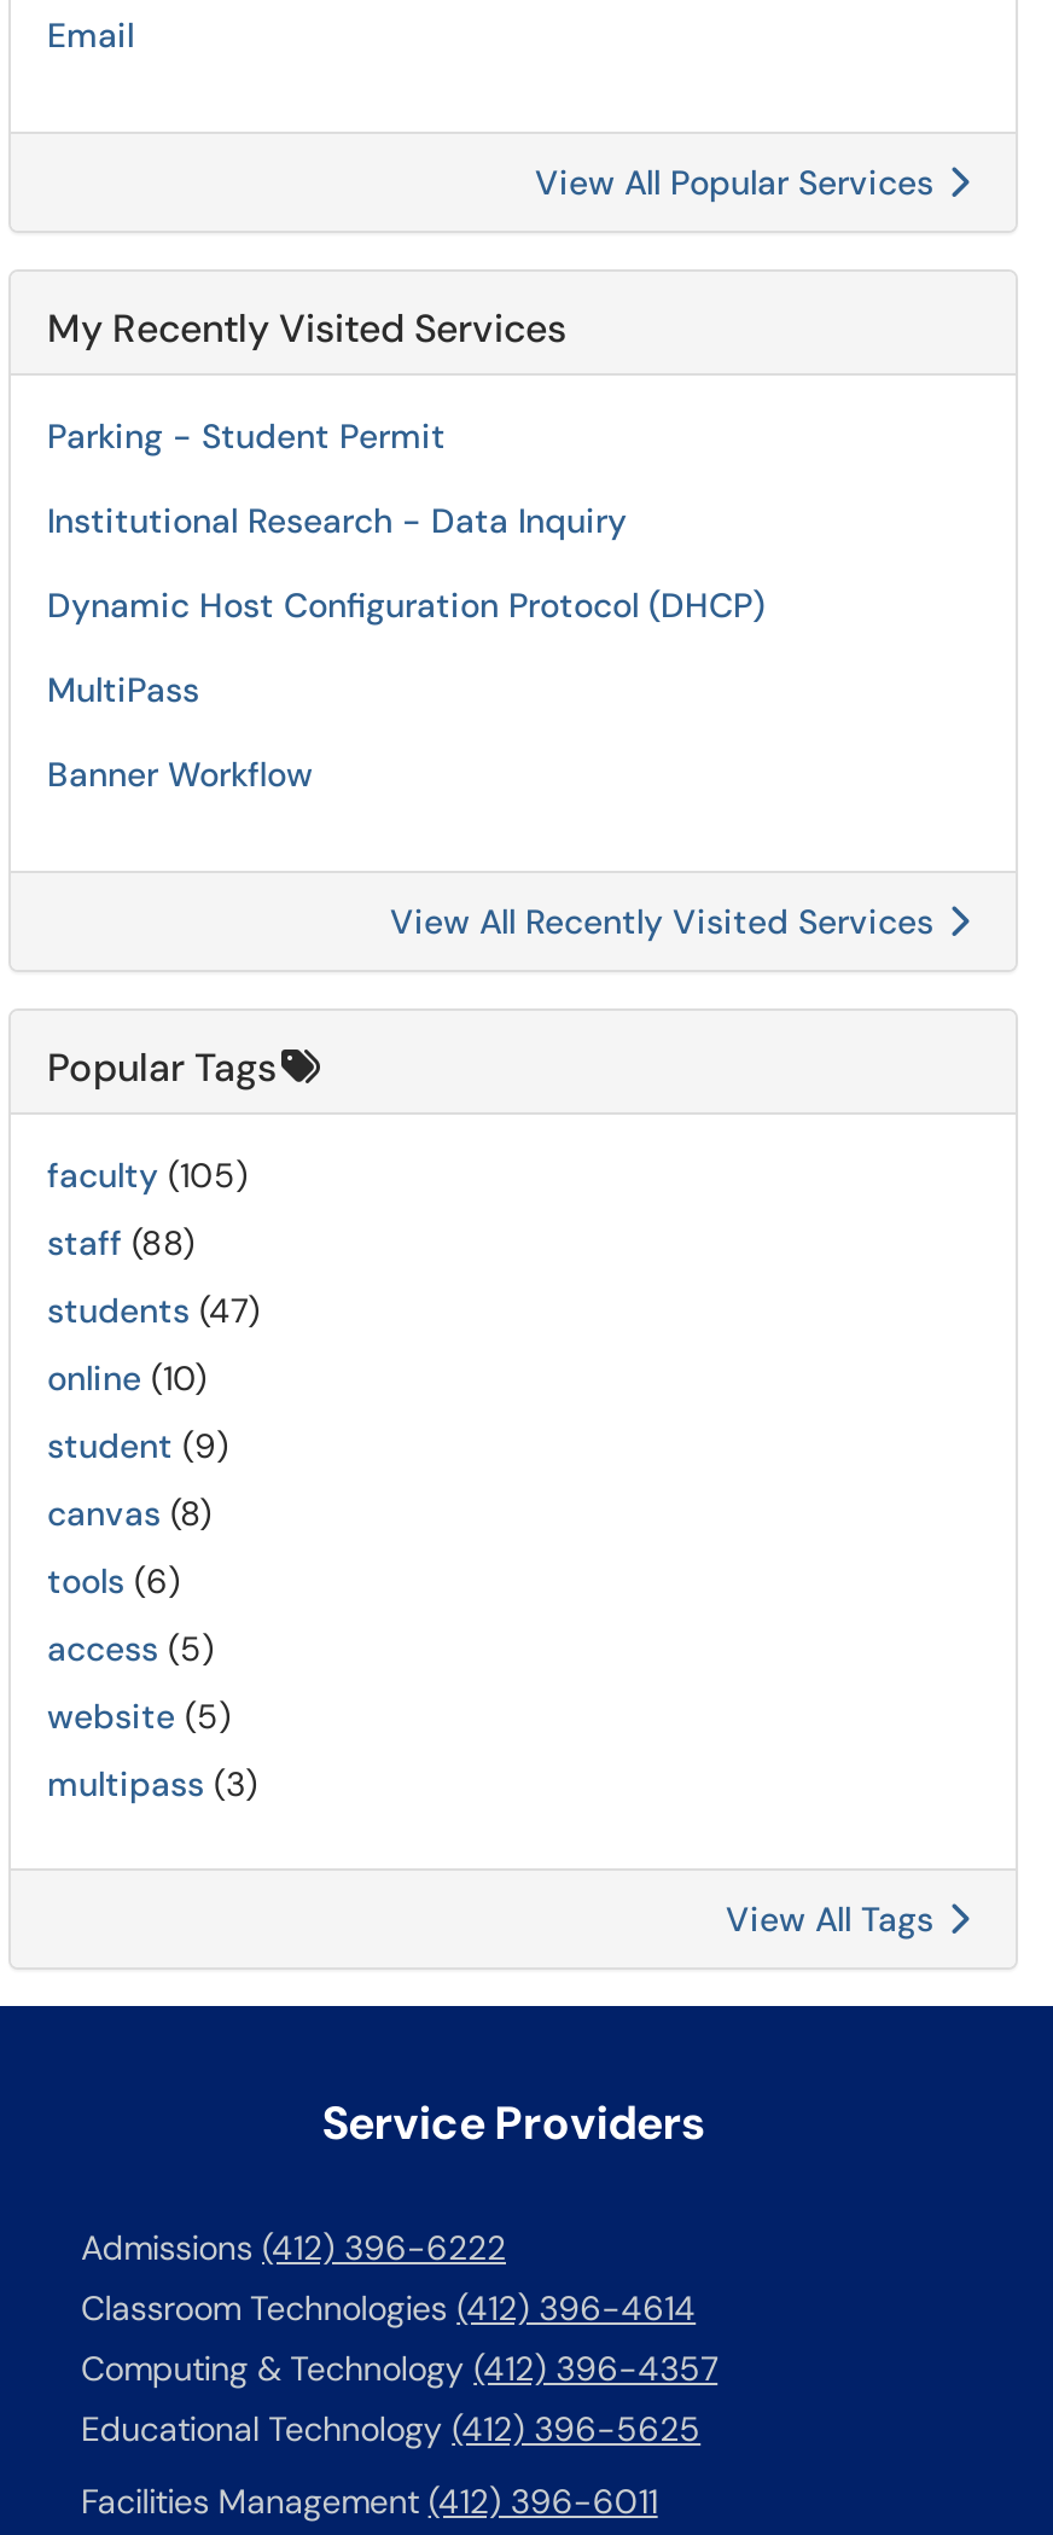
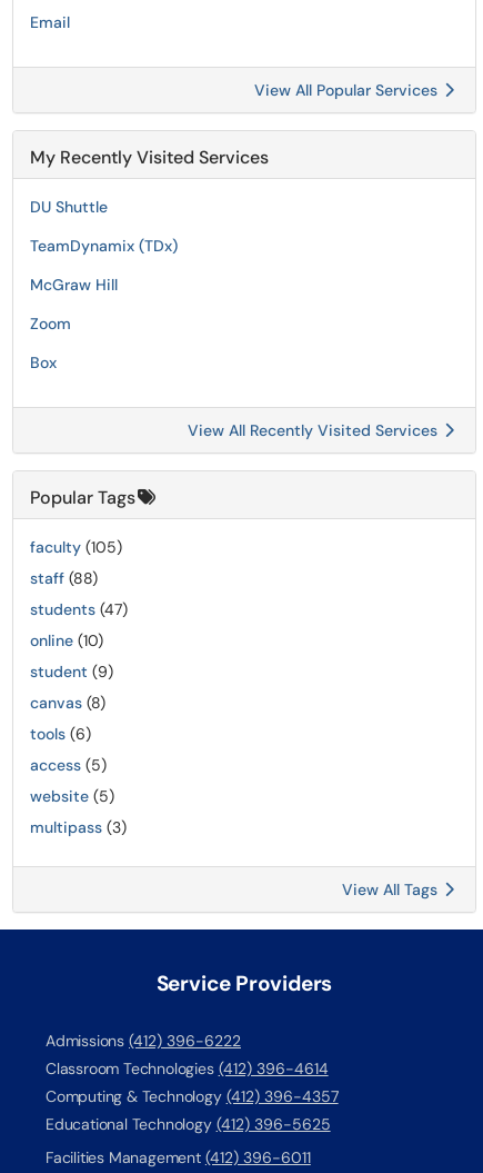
- Parking - Student Permit
+ DU Shuttle

- Institutional Research - Data Inquiry
+ TeamDynamix (TDx)

- Dynamic Host Configuration Protocol (DHCP)
+ McGraw Hill

- MultiPass
+ Zoom

- Banner Workflow
+ Box
